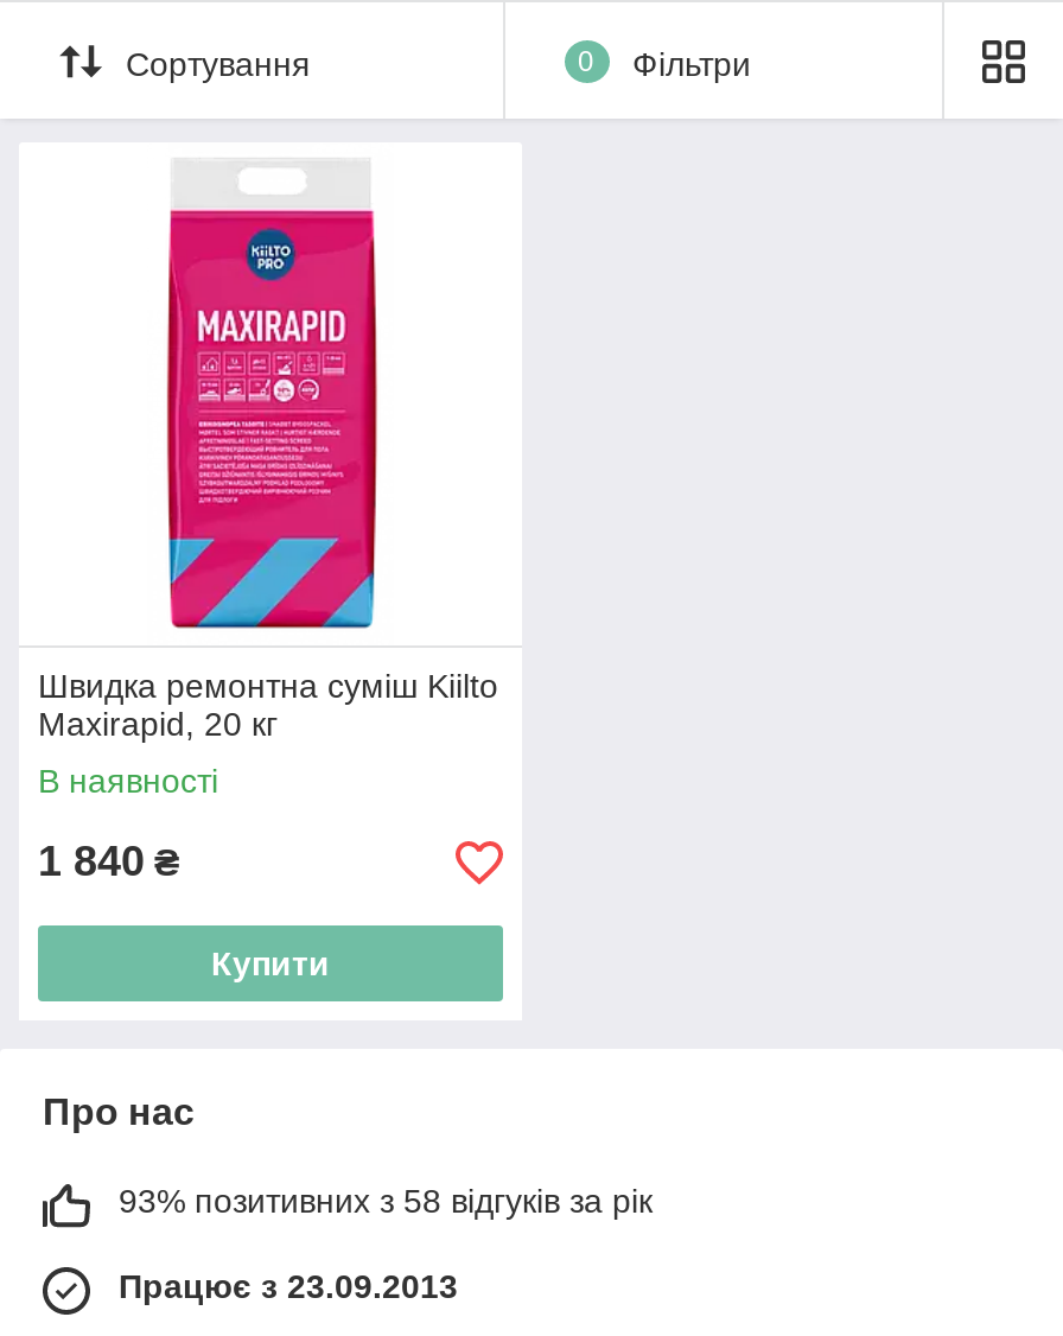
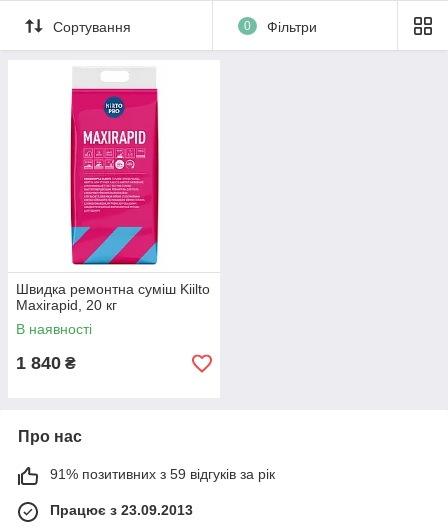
- Купити

- 93% позитивних з 58 відгуків за рік
+ 91% позитивних з 59 відгуків за рік
